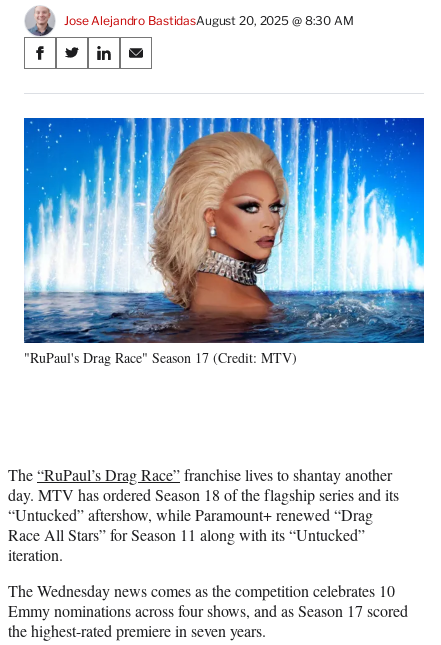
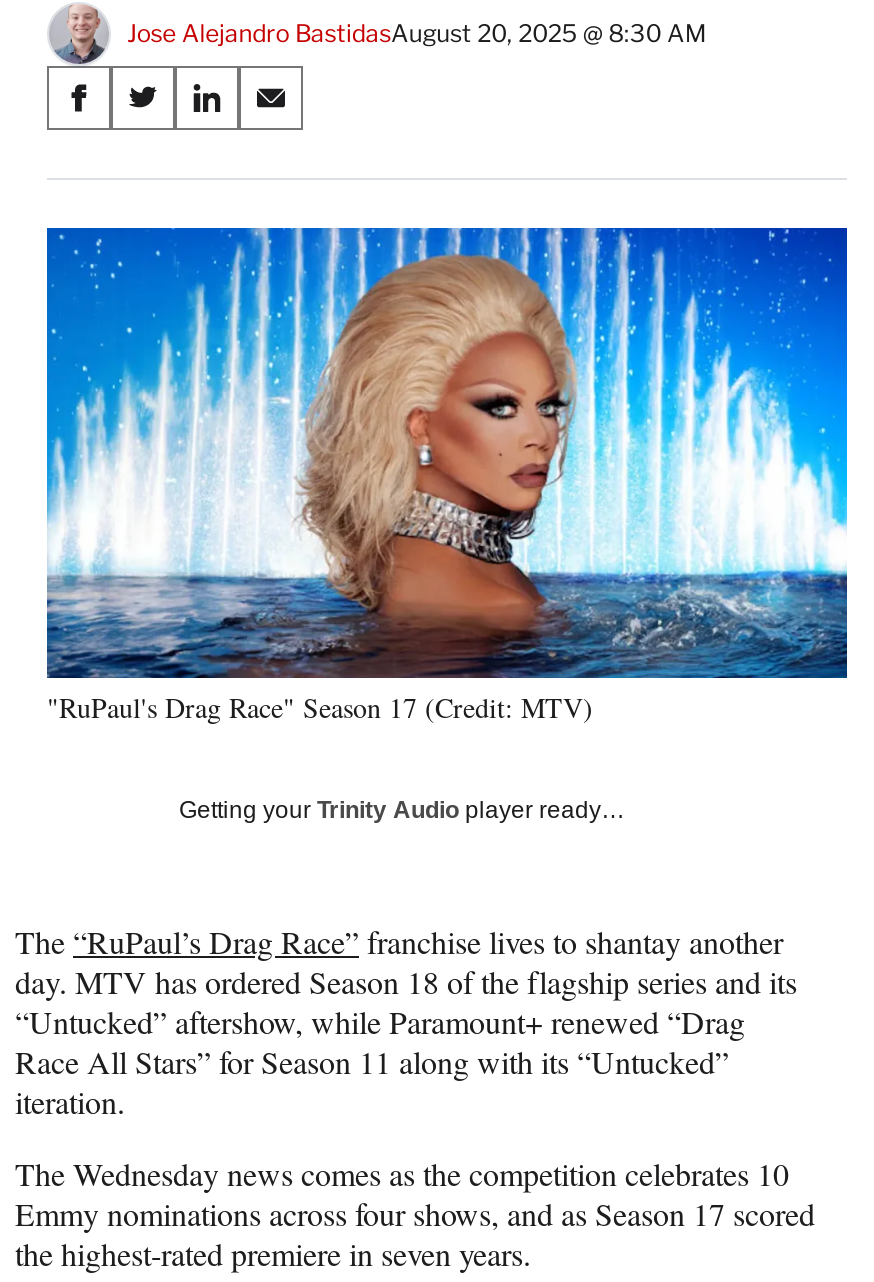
+ Getting your Trinity Audio player ready…
